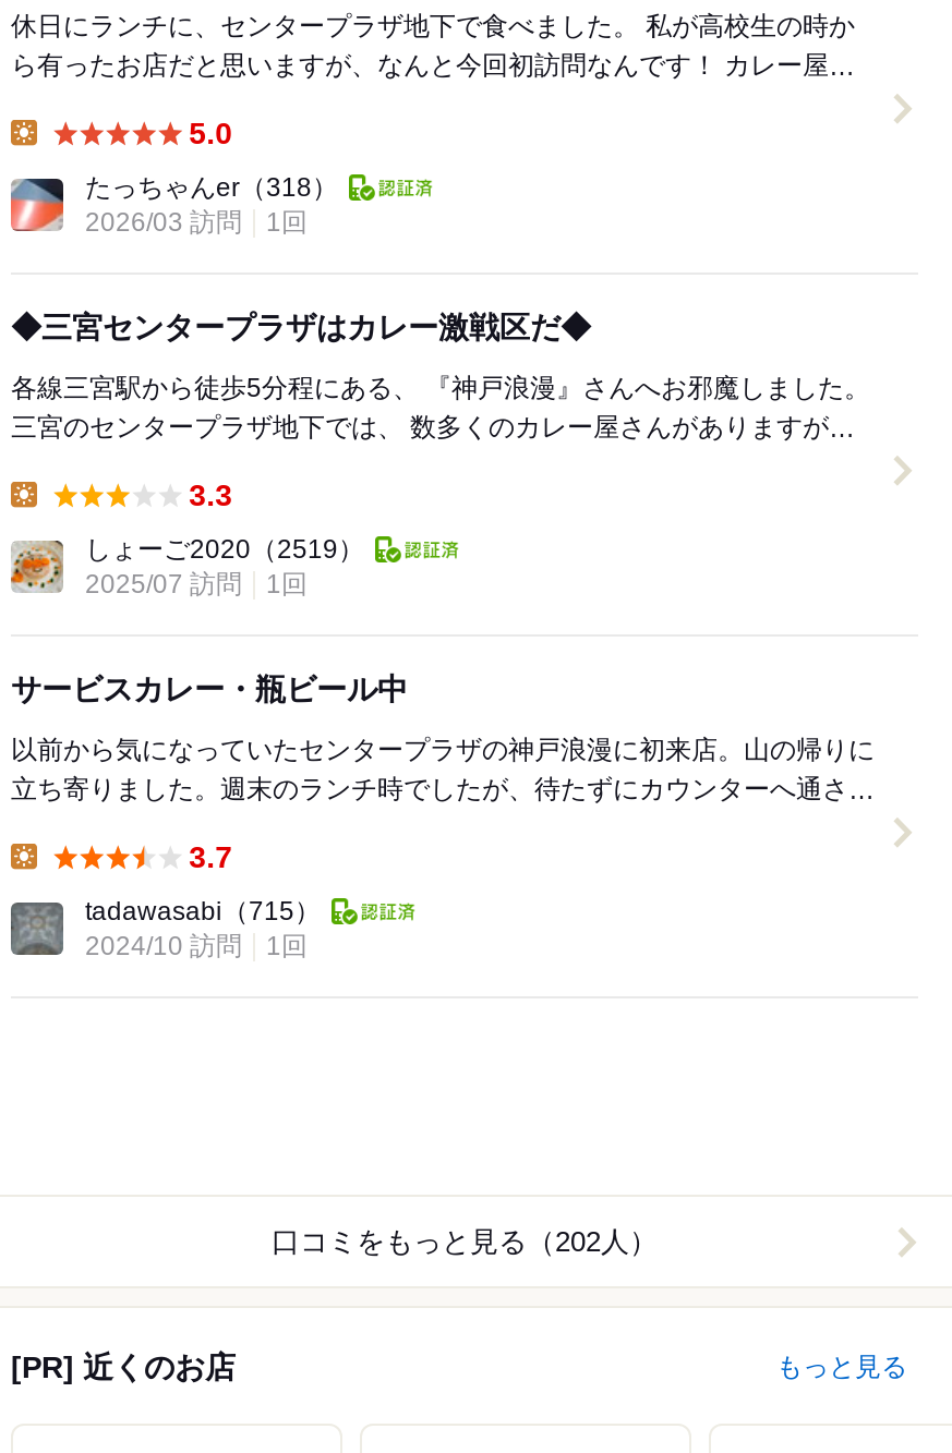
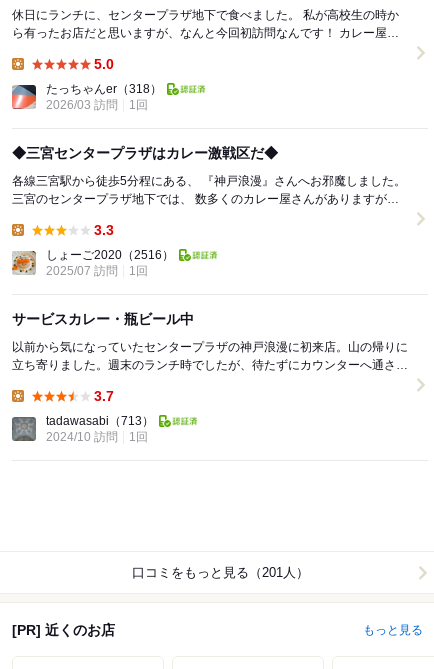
- しょーご2020（2519）
+ しょーご2020（2516）

- tadawasabi（715）
+ tadawasabi（713）

- 口コミをもっと見る（202人）
+ 口コミをもっと見る（201人）
